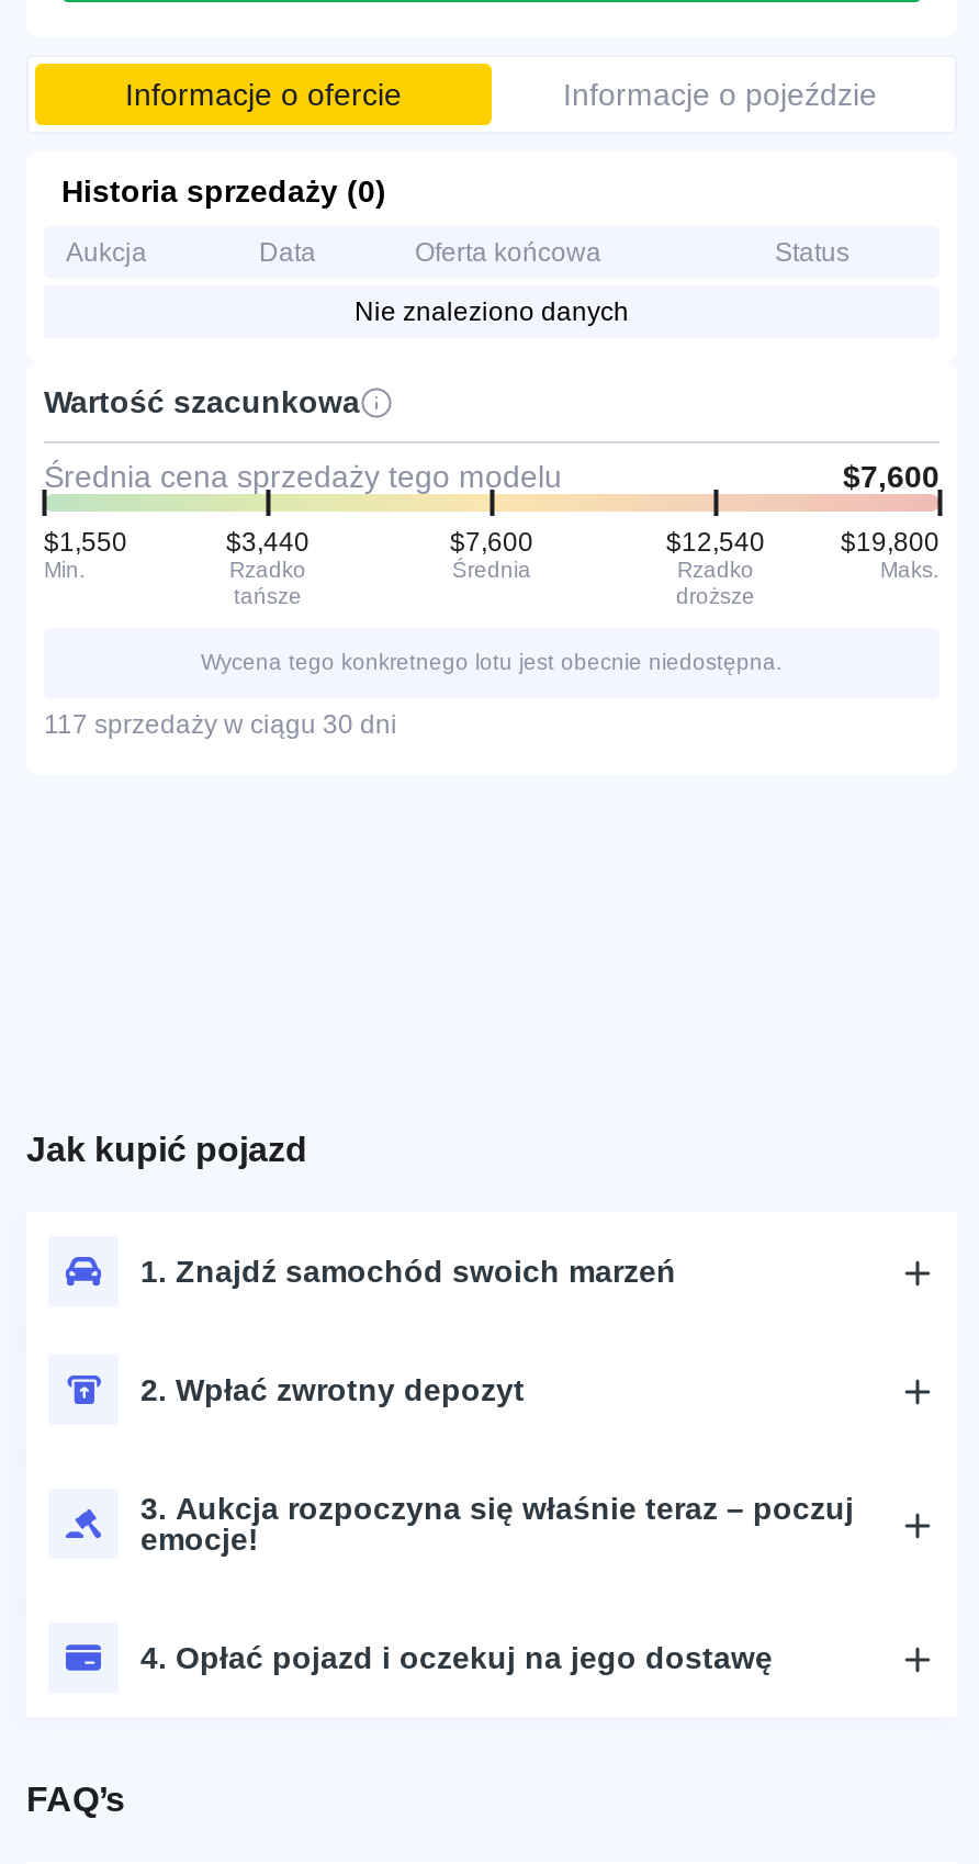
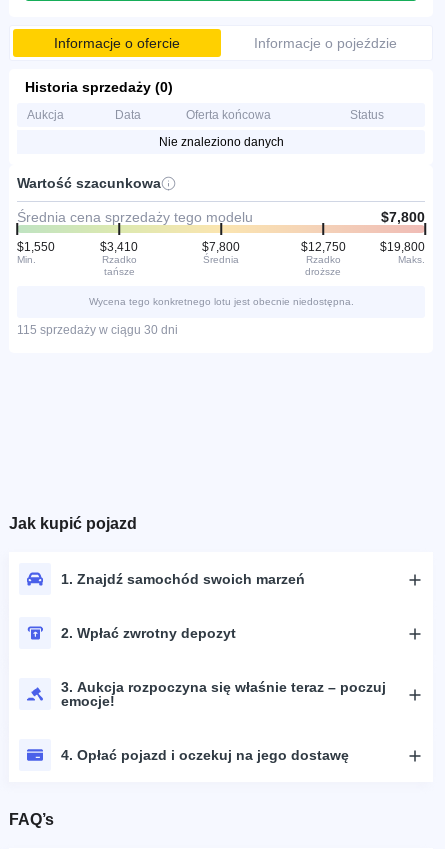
- $7,600
+ $7,800

- $3,440
+ $3,410

- $7,600
+ $7,800

- $12,540
+ $12,750

- 117 sprzedaży w ciągu 30 dni
+ 115 sprzedaży w ciągu 30 dni
